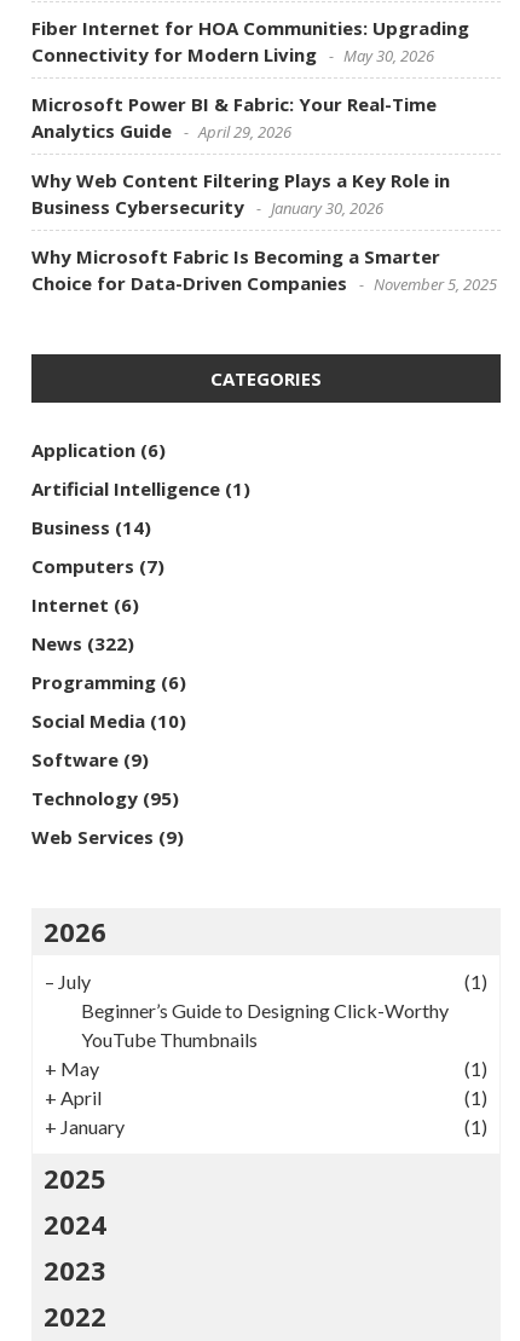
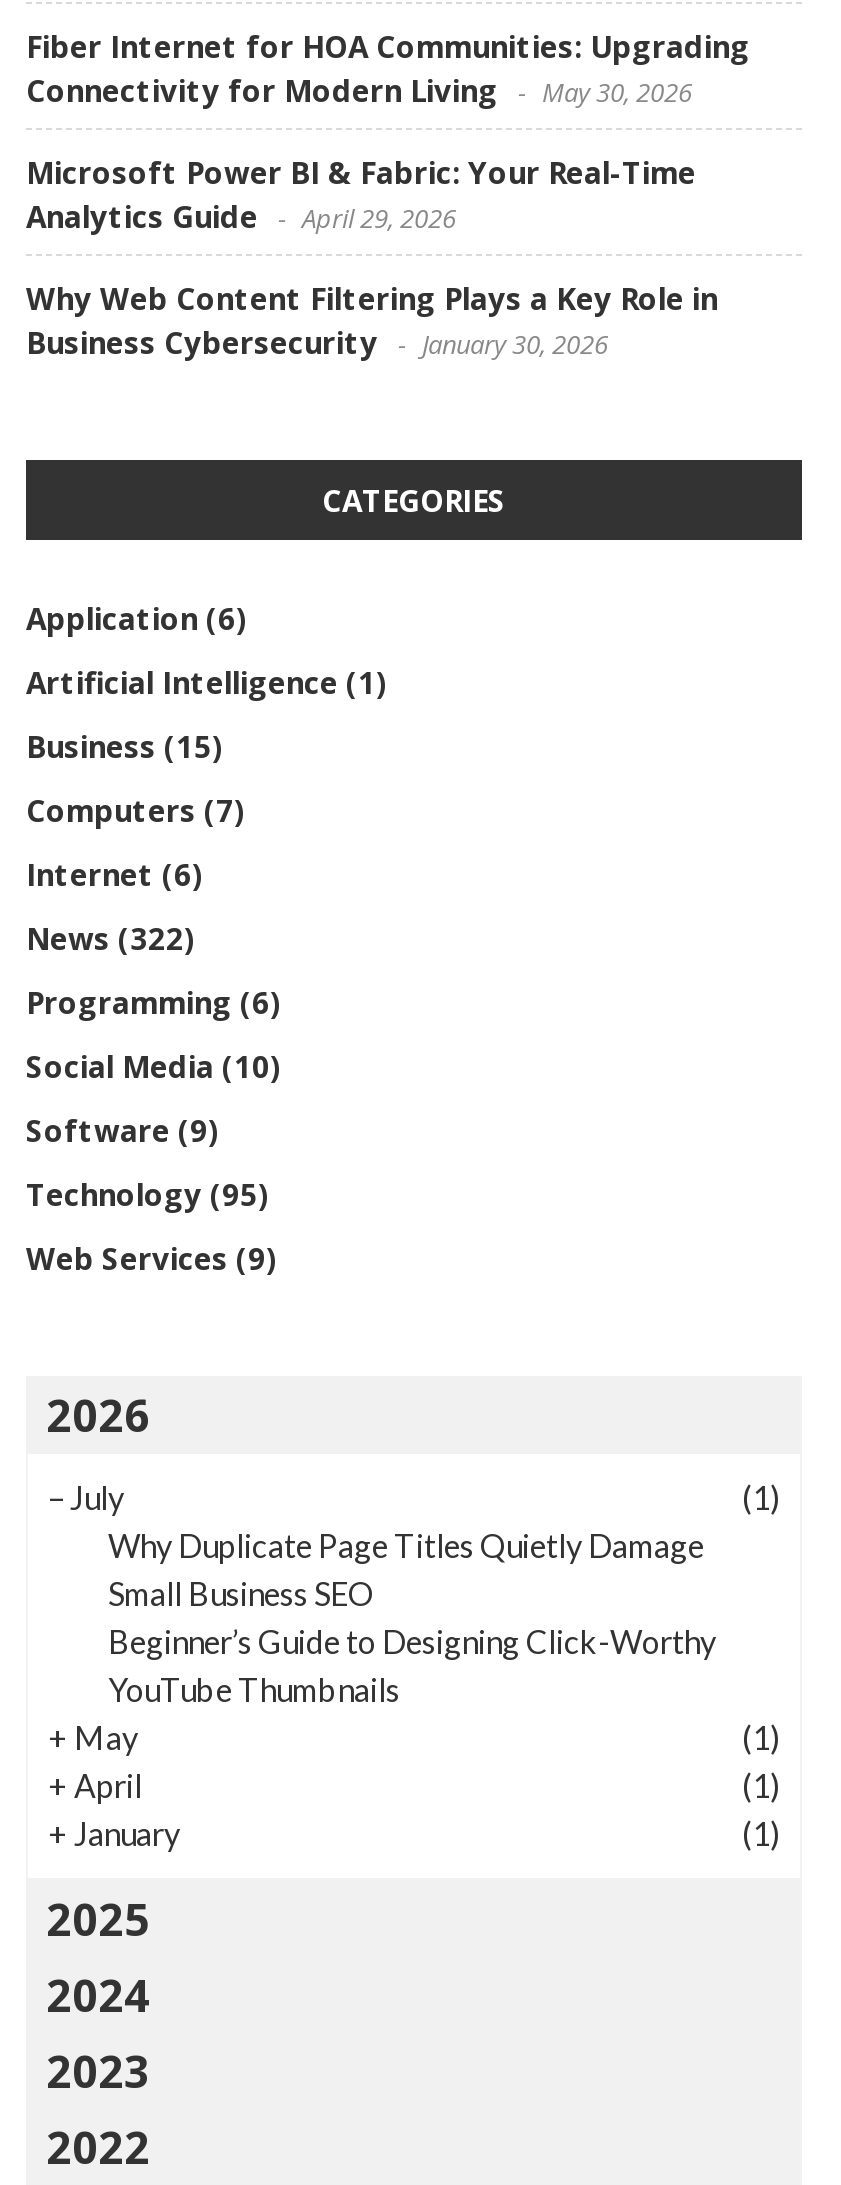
- Why Microsoft Fabric Is Becoming a Smarter
- Choice for Data-Driven Companies
- November 5, 2025

moved up: CATEGORIES | Application (6) | Artificial Intelligence (1)

- Business (14)
+ Business (15)

moved up: Computers (7) | Internet (6) | News (322) | ... | – July | (1)

+ Why Duplicate Page Titles Quietly Damage
+ Small Business SEO
